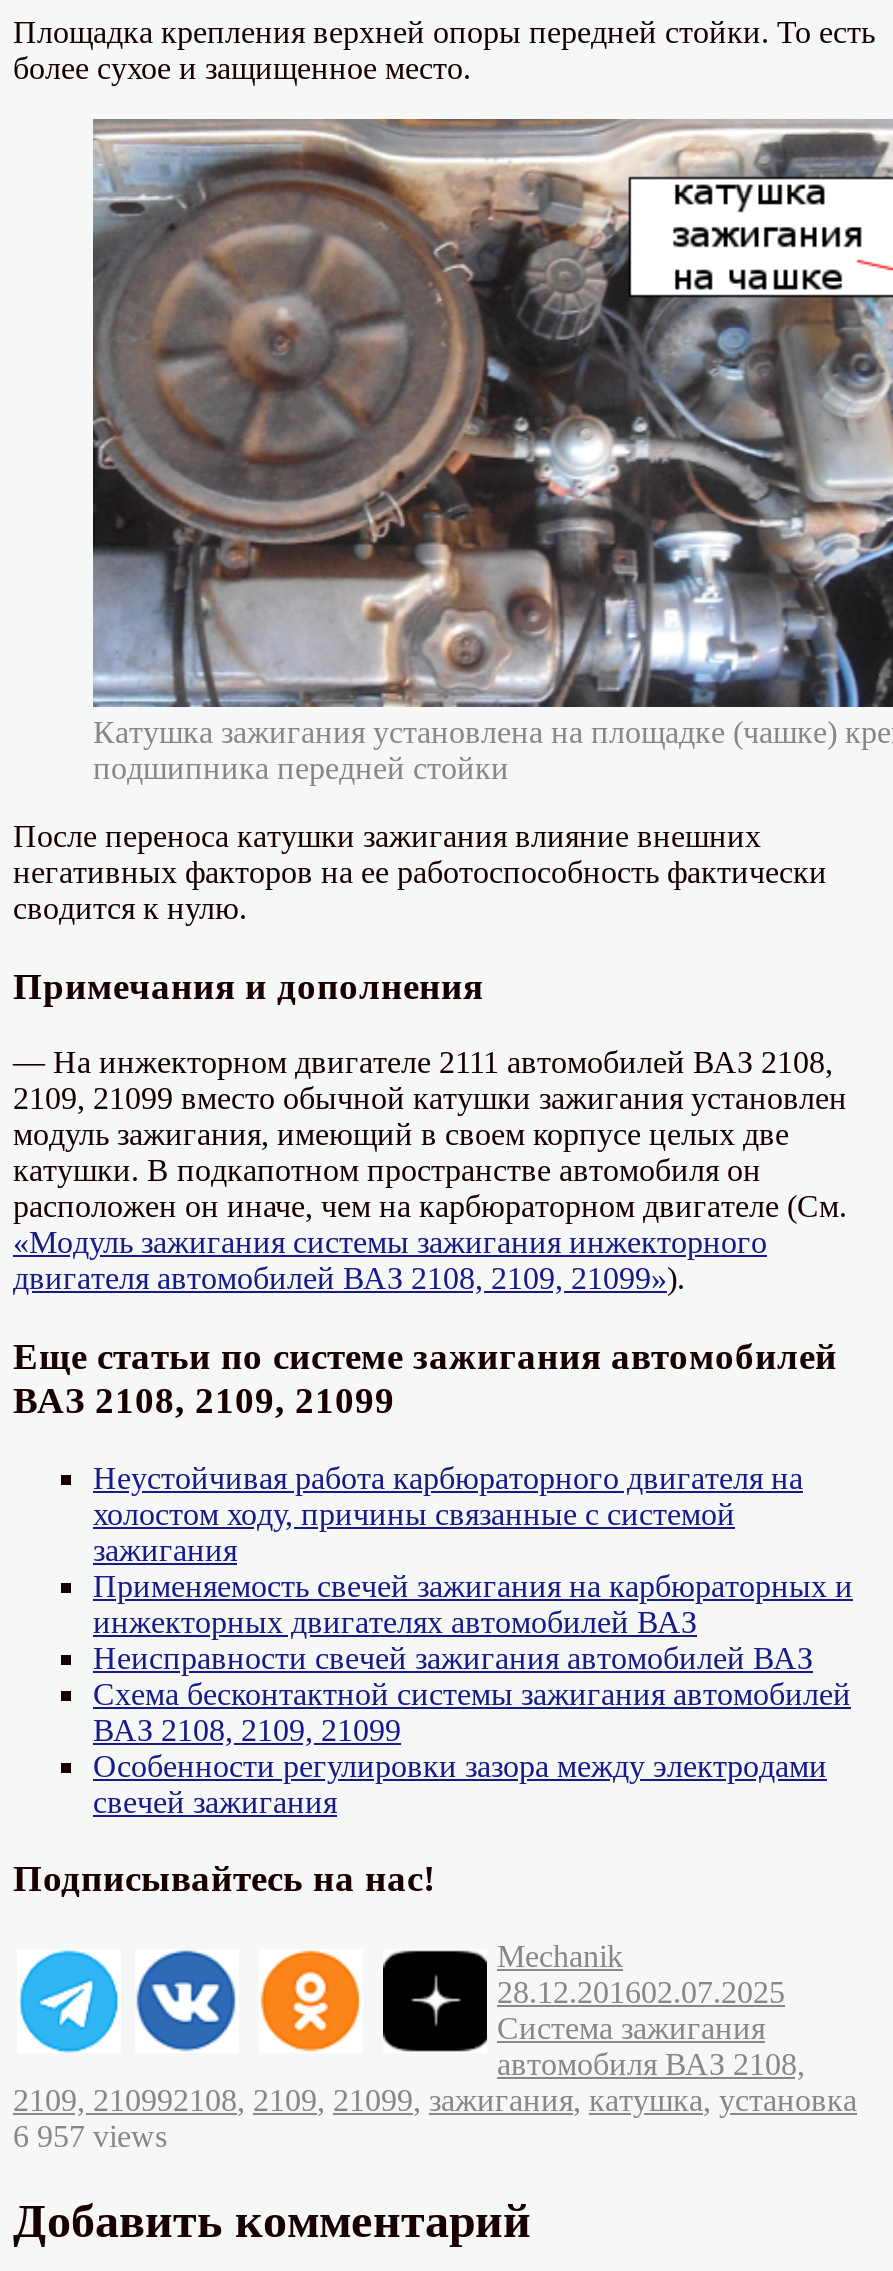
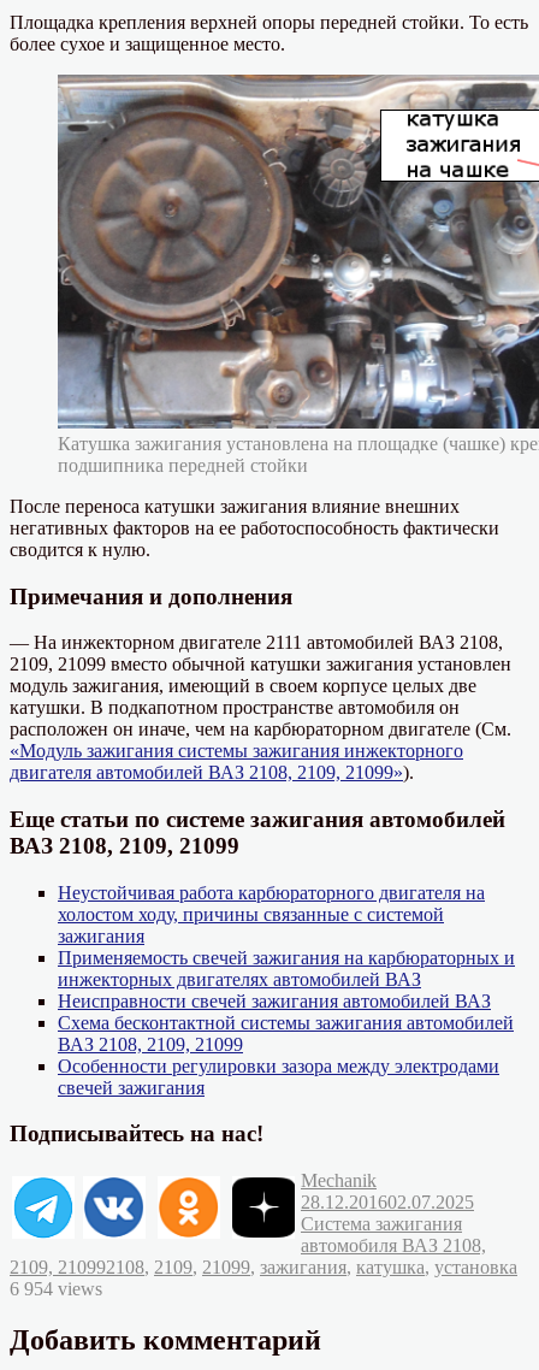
- 6 957 views
+ 6 954 views
